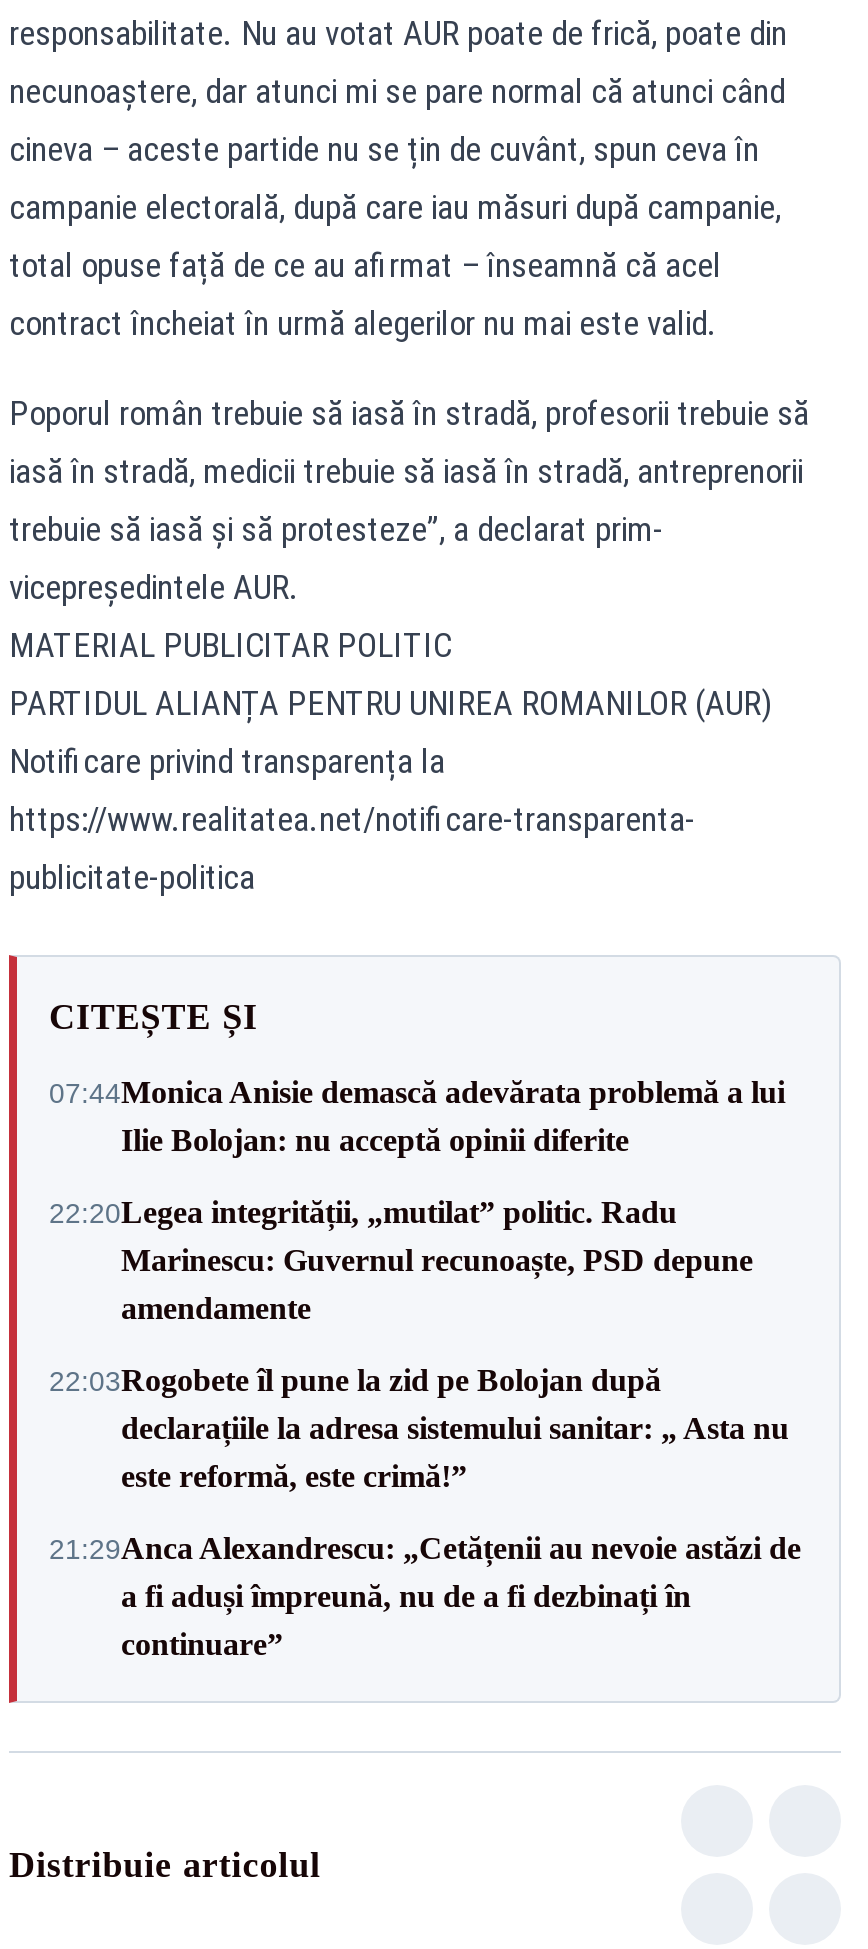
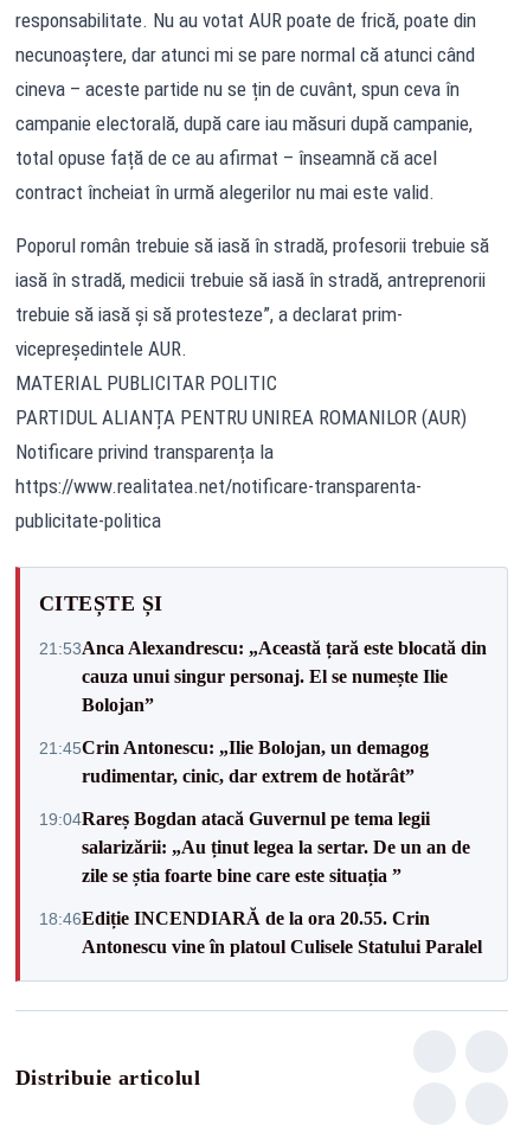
- 07:44Monica Anisie demască adevărata problemă a lui
- Ilie Bolojan: nu acceptă opinii diferite
+ 21:53Anca Alexandrescu: „Această țară este blocată din
+ cauza unui singur personaj. El se numește Ilie
+ Bolojan”

- 22:20Legea integrității, „mutilat” politic. Radu
- Marinescu: Guvernul recunoaște, PSD depune
- amendamente
+ 21:45Crin Antonescu: „Ilie Bolojan, un demagog
+ rudimentar, cinic, dar extrem de hotărât”

- 22:03Rogobete îl pune la zid pe Bolojan după
- declarațiile la adresa sistemului sanitar: „ Asta nu
- este reformă, este crimă!”
+ 19:04Rareș Bogdan atacă Guvernul pe tema legii
+ salarizării: „Au ținut legea la sertar. De un an de
+ zile se știa foarte bine care este situația ”

- 21:29Anca Alexandrescu: „Cetățenii au nevoie astăzi de
- a fi aduși împreună, nu de a fi dezbinați în
- continuare”
+ 18:46Ediție INCENDIARĂ de la ora 20.55. Crin
+ Antonescu vine în platoul Culisele Statului Paralel
